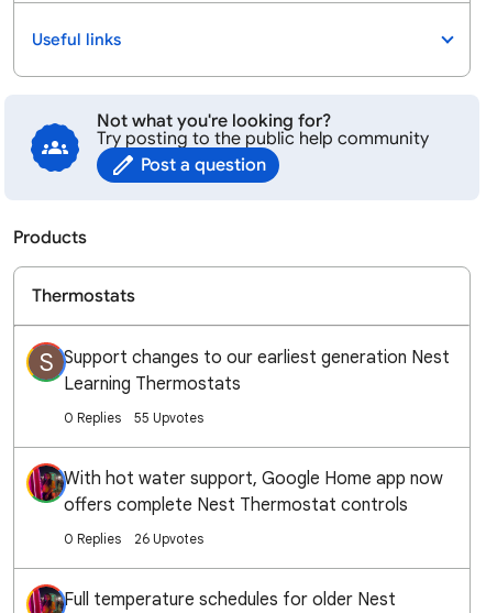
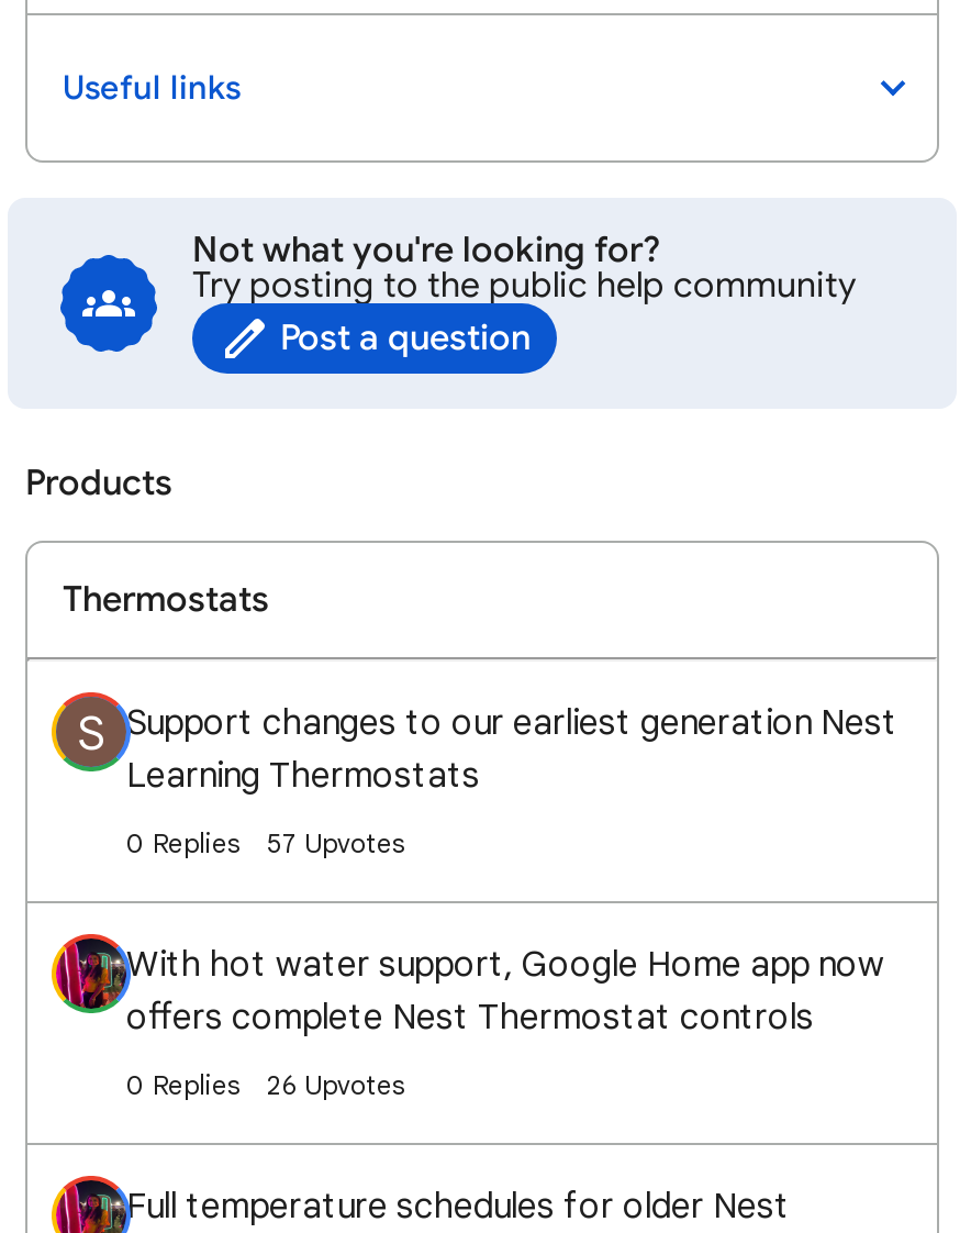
- 55 Upvotes
+ 57 Upvotes
